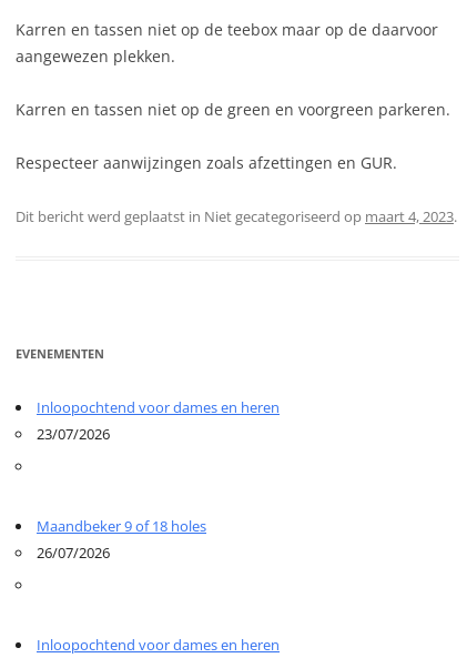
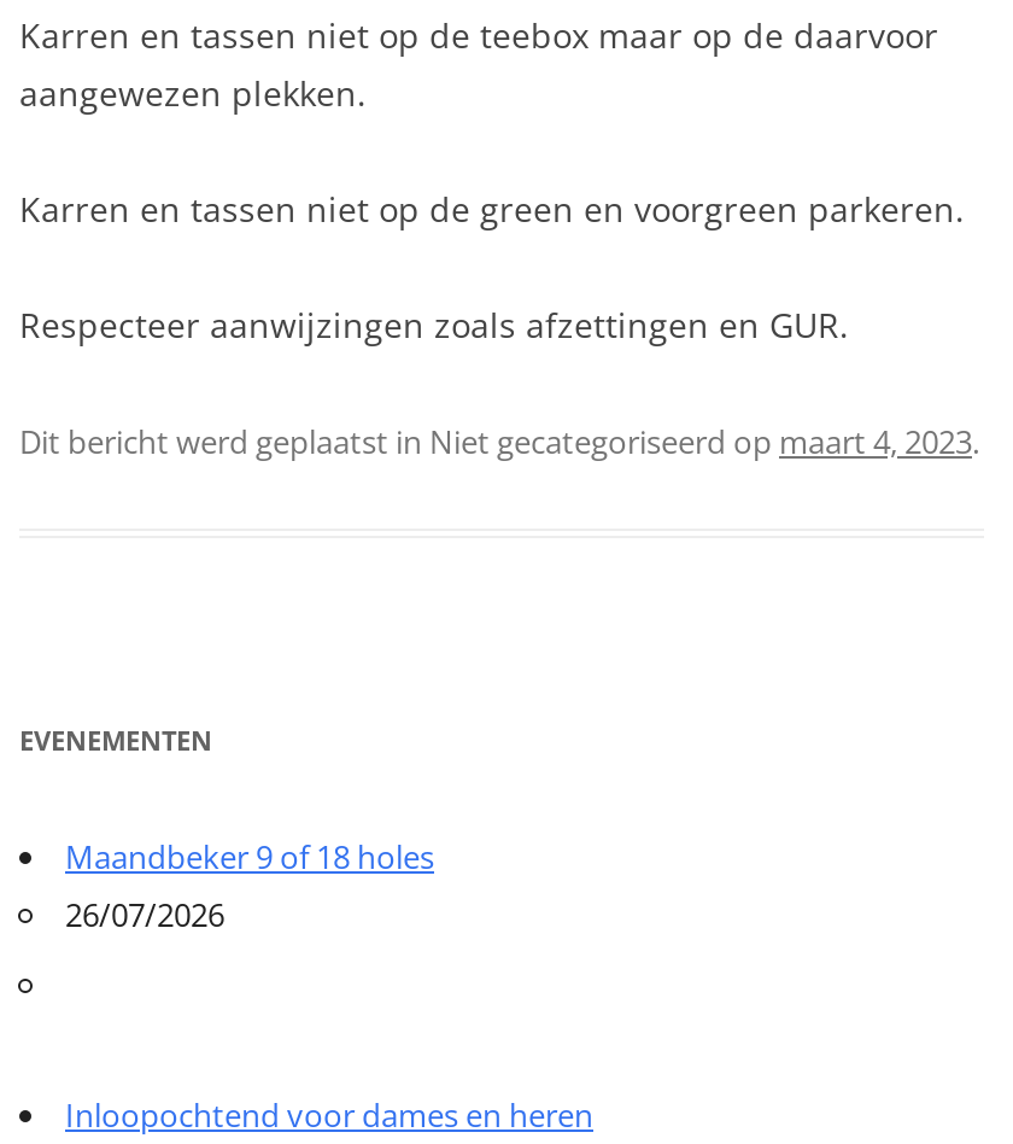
- Inloopochtend voor dames en heren
- 23/07/2026
